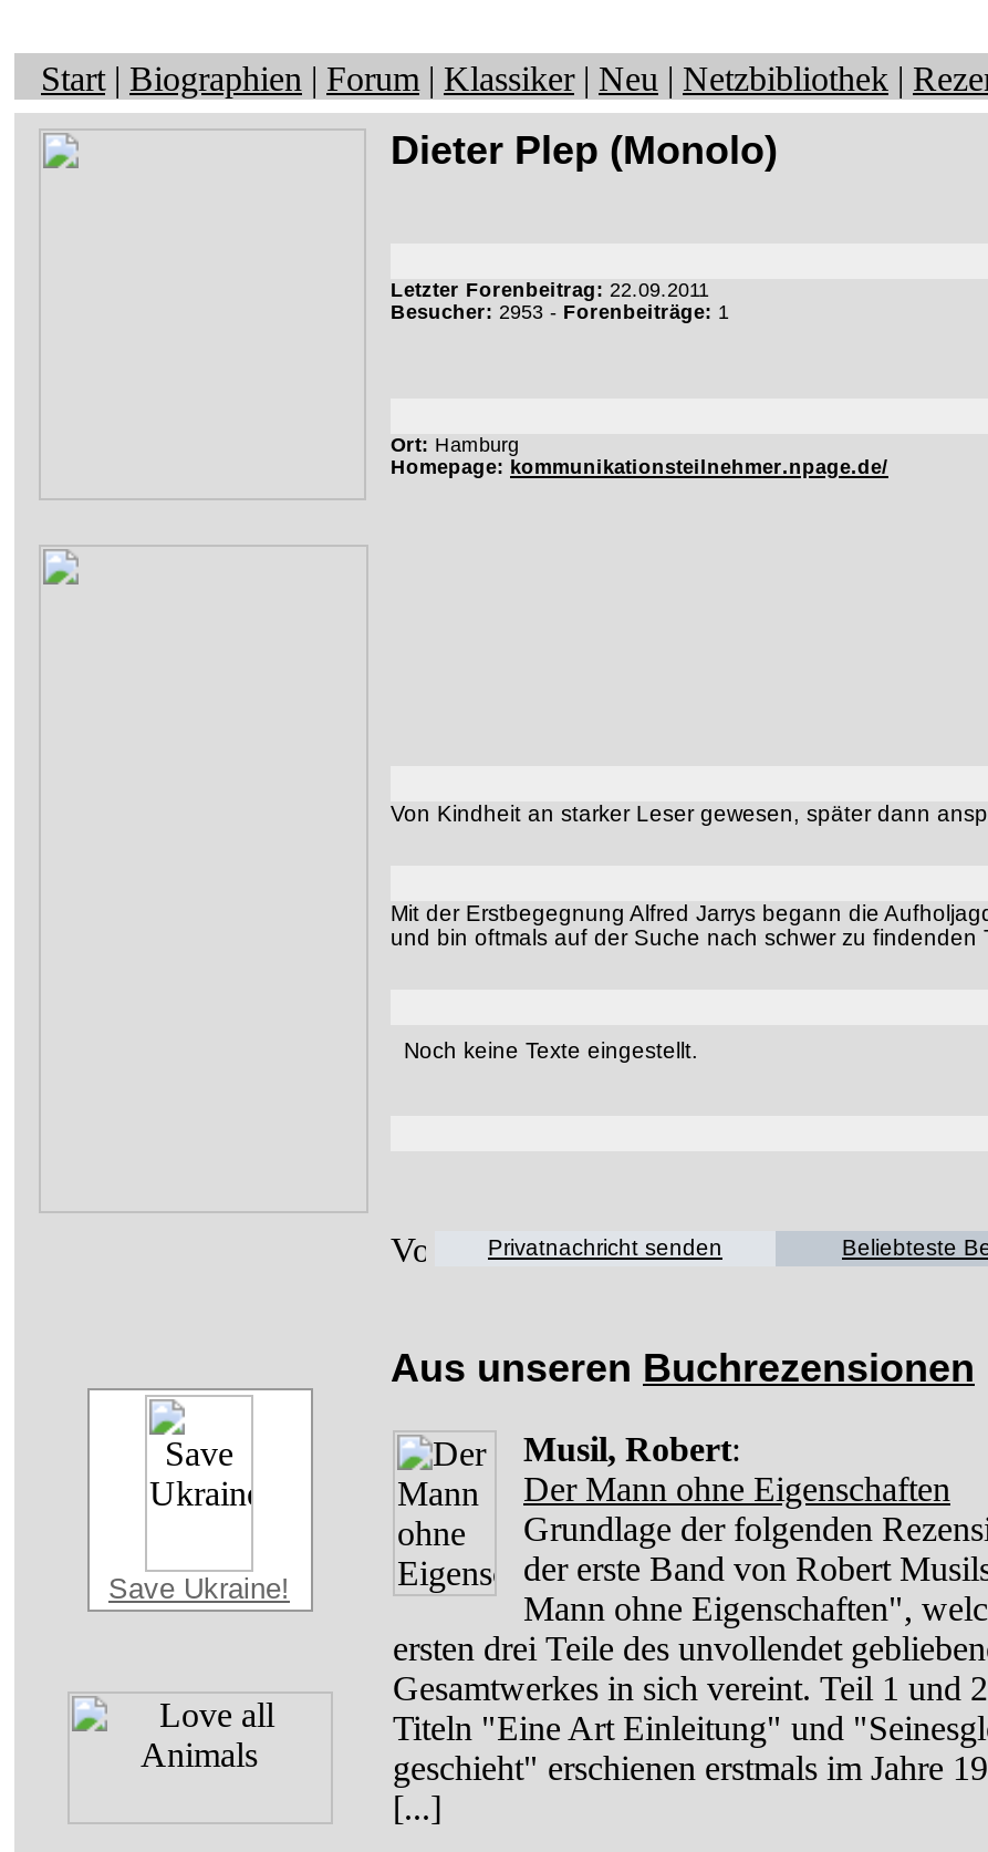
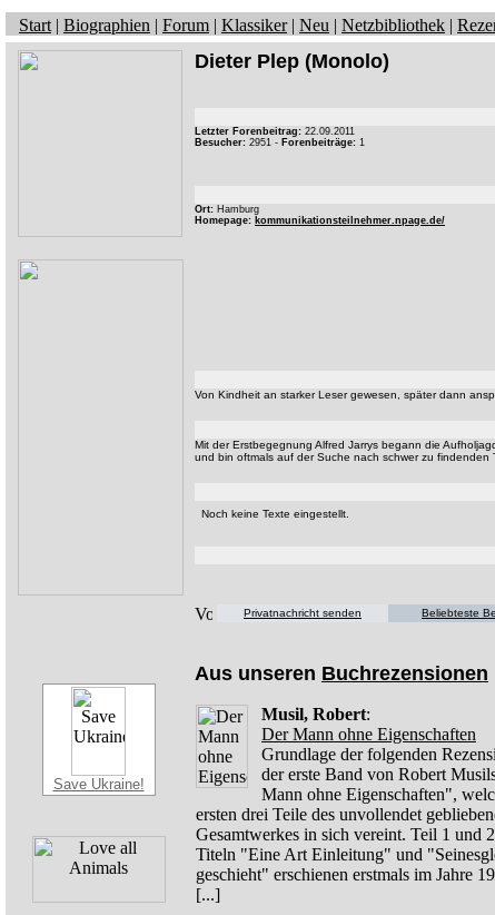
- Besucher: 2953 - Forenbeiträge: 1
+ Besucher: 2951 - Forenbeiträge: 1
